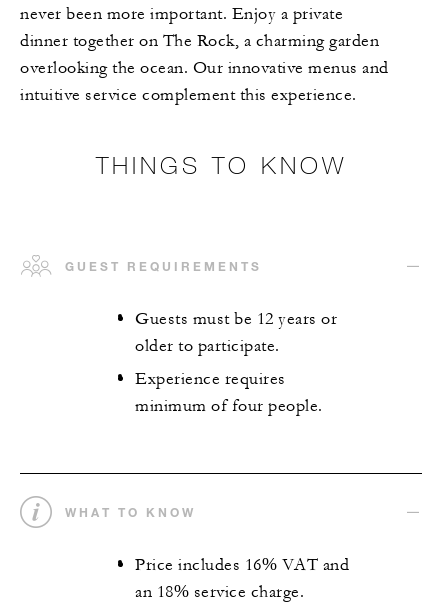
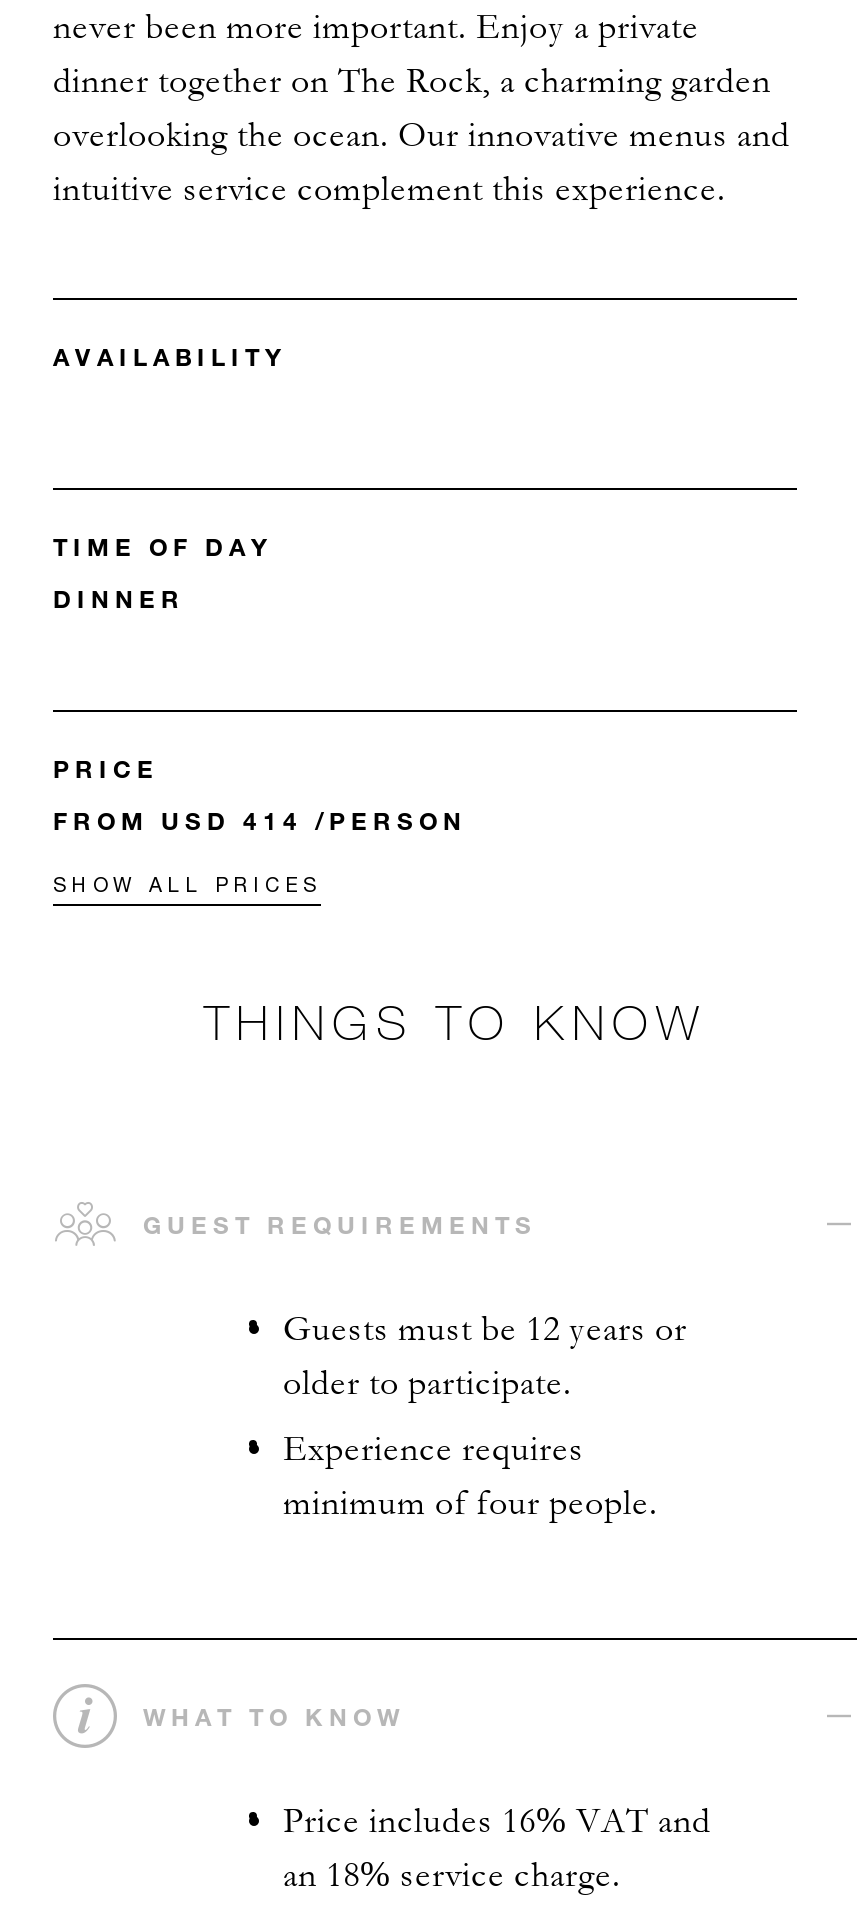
+ AVAILABILITY

+ TIME OF DAY
+ DINNER

+ PRICE
+ FROM USD 414 /PERSON
+ SHOW ALL PRICES
